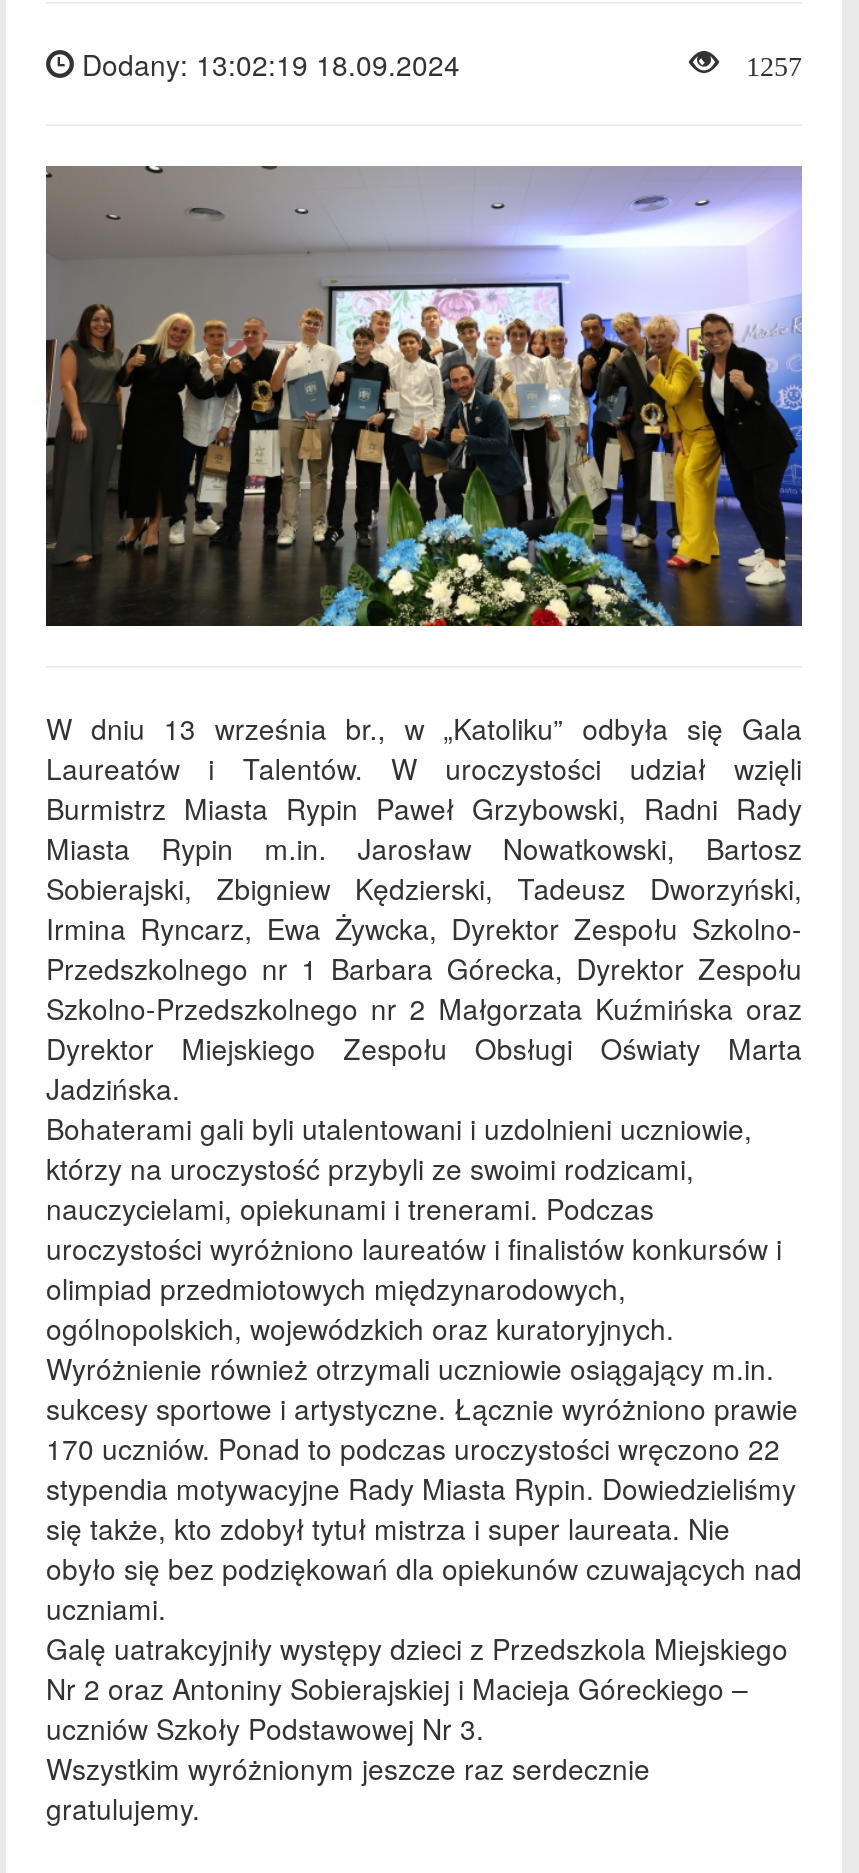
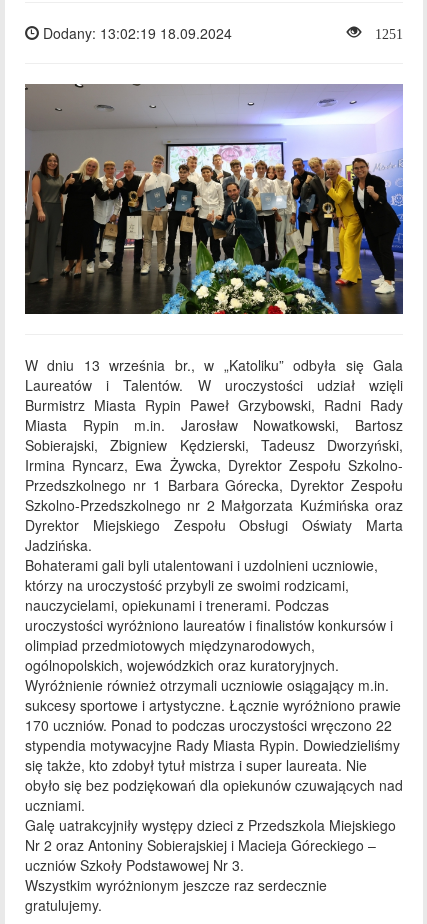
- 1257
+ 1251
